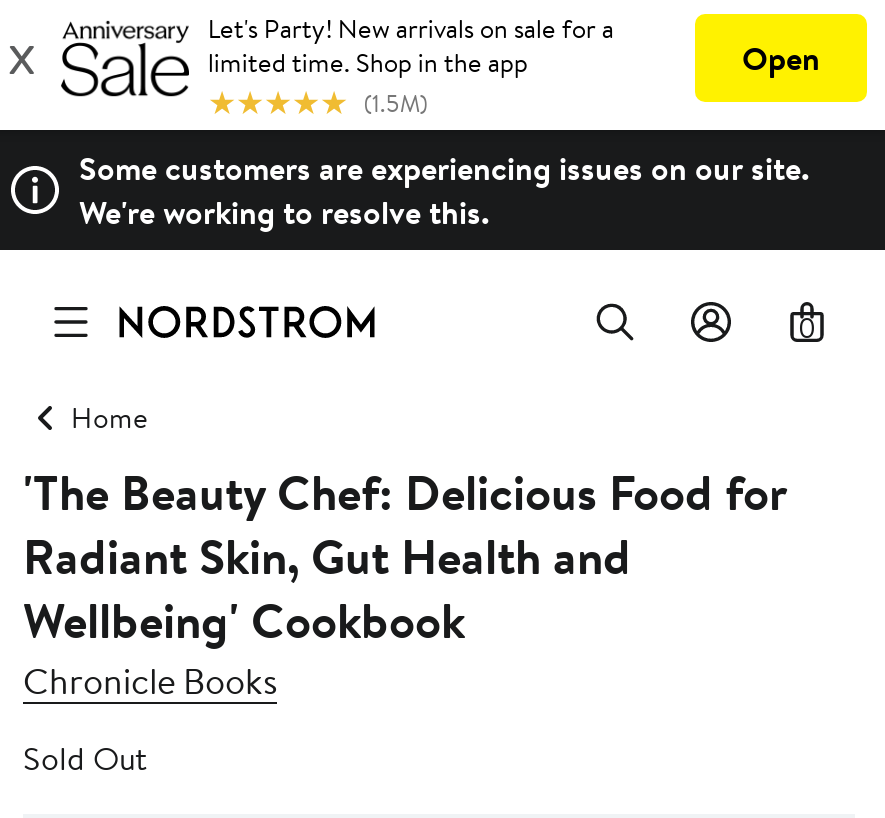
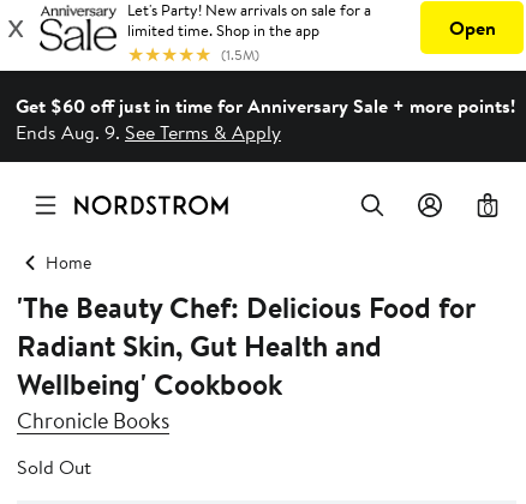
- Some customers are experiencing issues on our site.
- We're working to resolve this.
+ Get $60 off just in time for Anniversary Sale + more points!
+ Ends Aug. 9. See Terms & Apply
